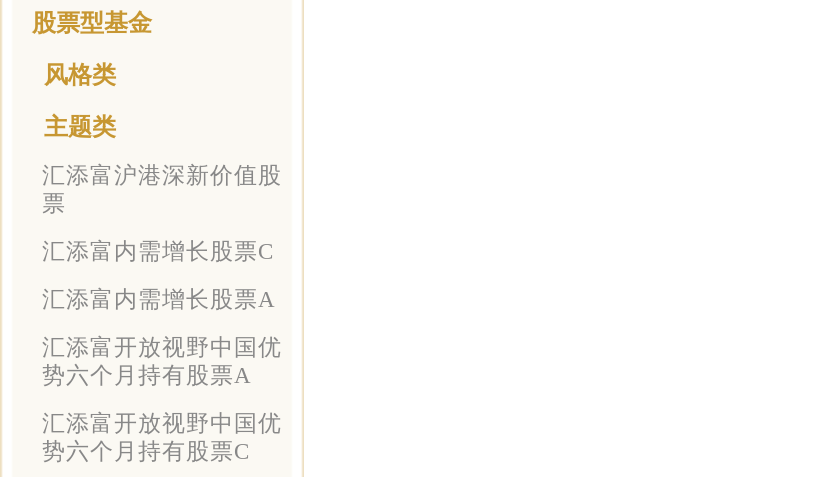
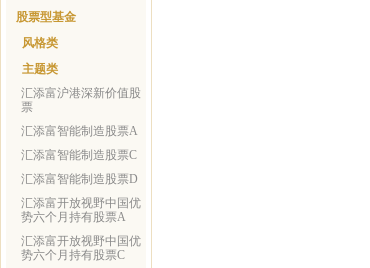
- 汇添富内需增长股票C
- 汇添富内需增长股票A
+ 汇添富智能制造股票A
+ 汇添富智能制造股票C
+ 汇添富智能制造股票D
